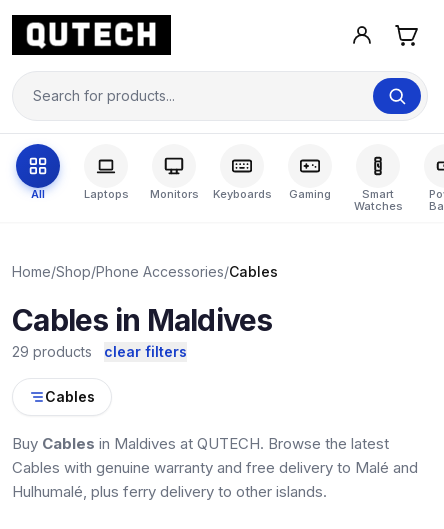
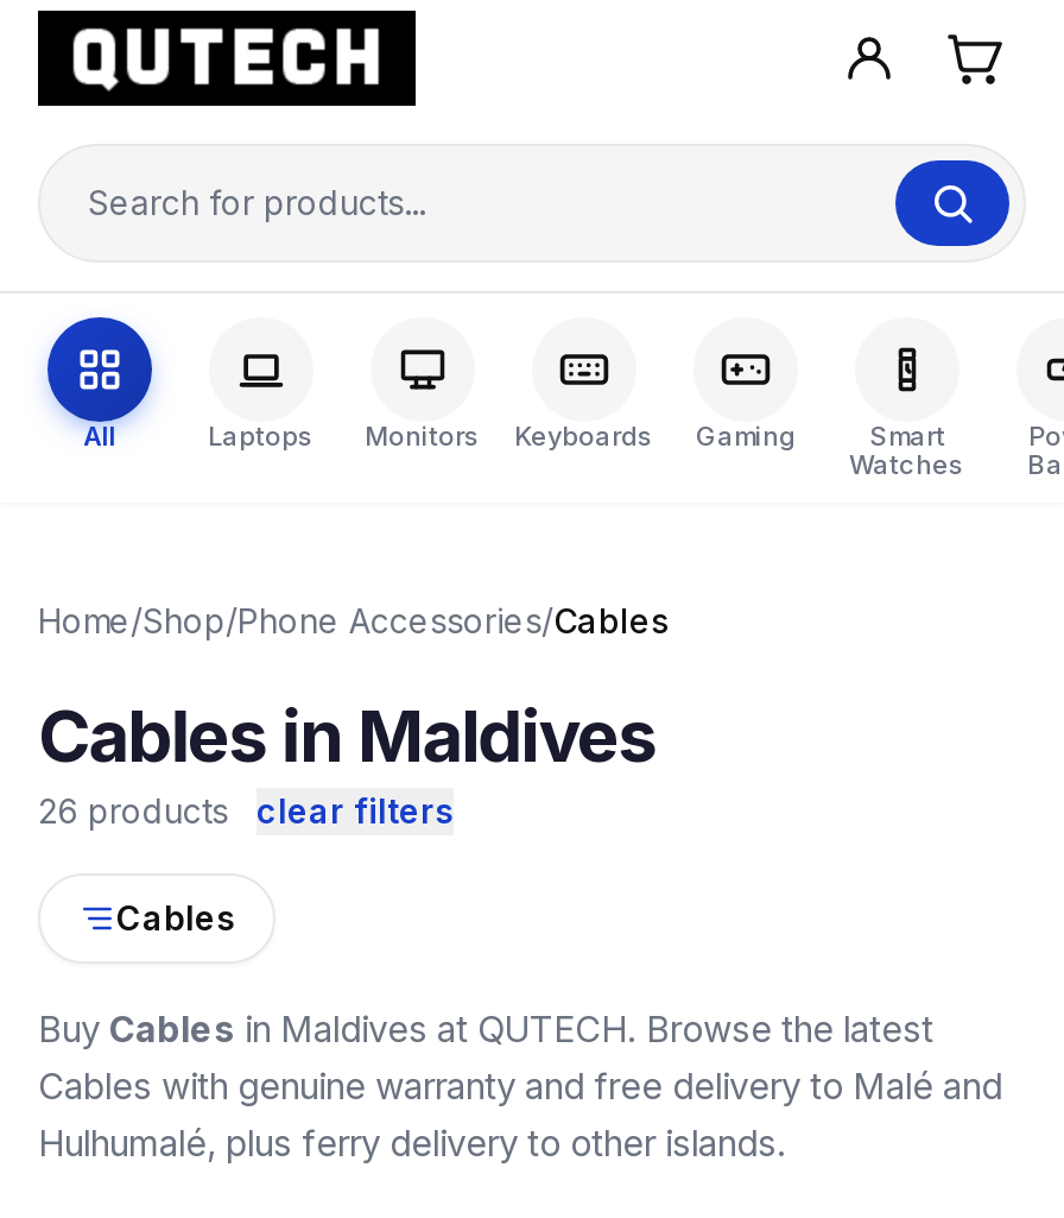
- 29 products clear filters
+ 26 products clear filters
